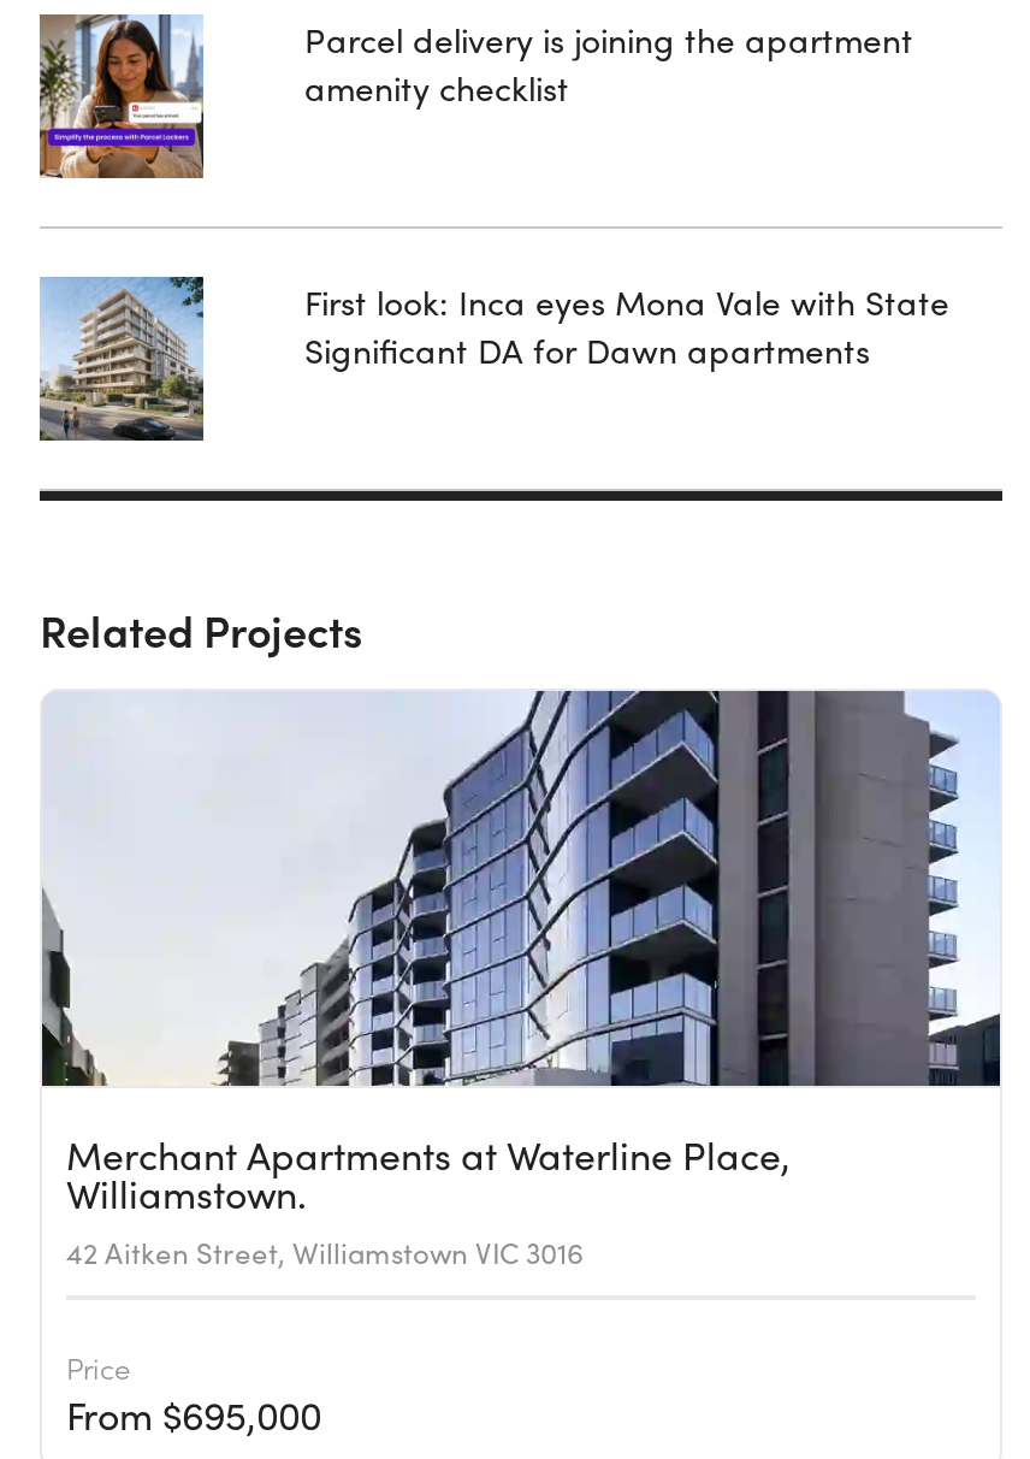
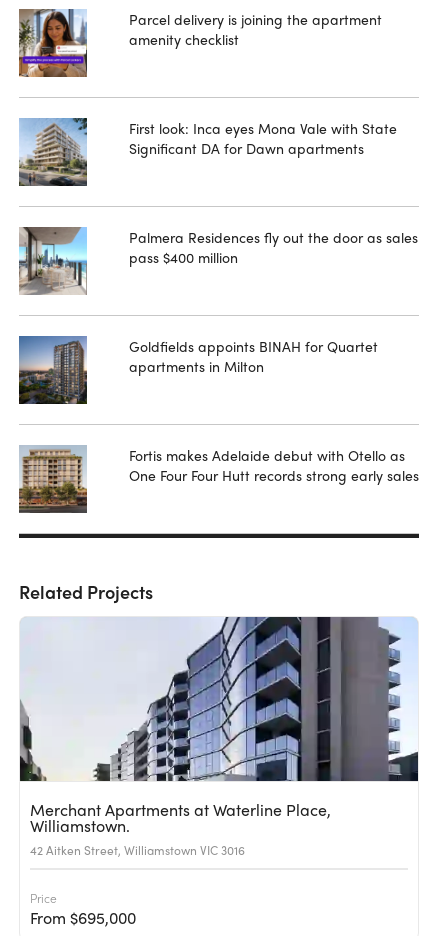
+ [image]

+ [image]

+ [image]

+ Palmera Residences fly out the door as sales
+ pass $400 million

+ Goldfields appoints BINAH for Quartet
+ apartments in Milton

+ Fortis makes Adelaide debut with Otello as
+ One Four Four Hutt records strong early sales
